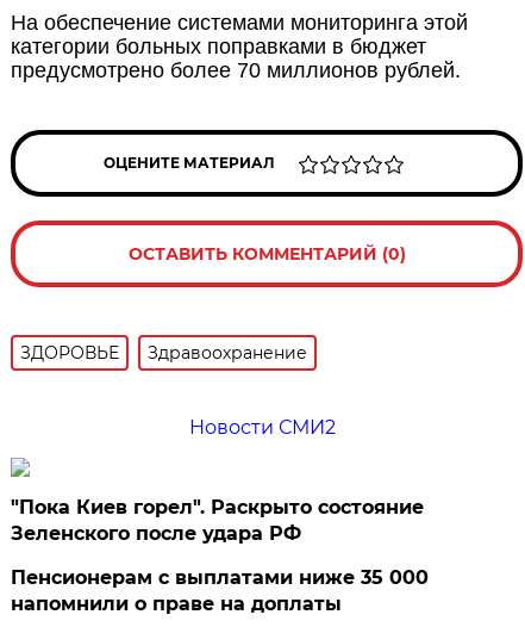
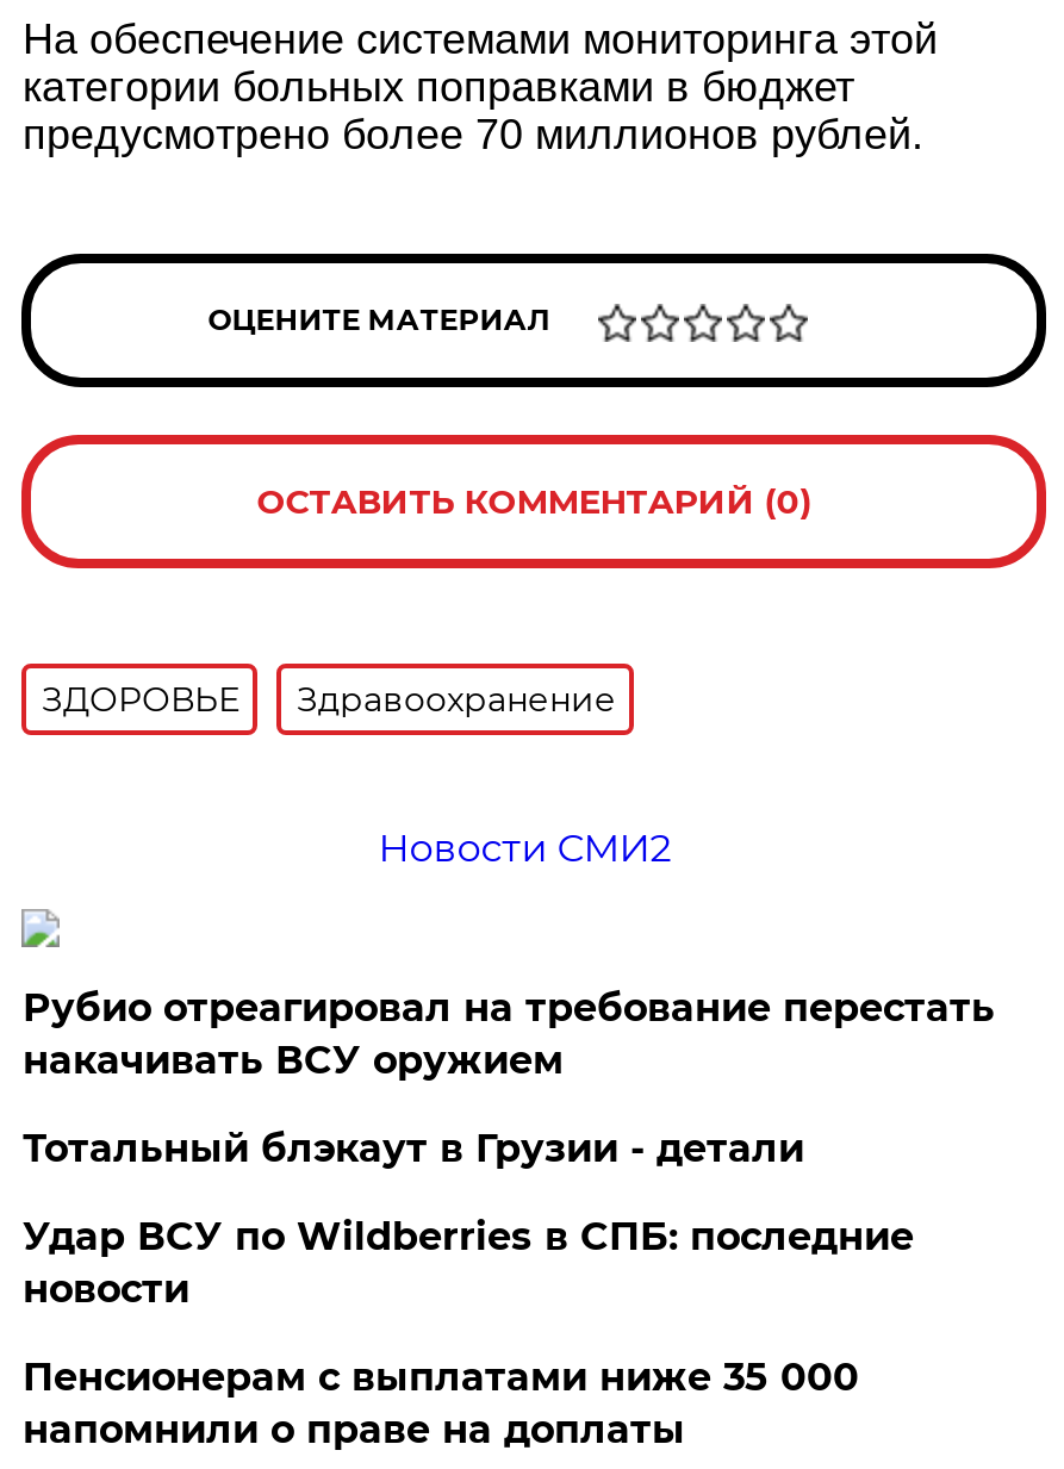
- "Пока Киев горел". Раскрыто состояние
- Зеленского после удара РФ
+ Рубио отреагировал на требование перестать
+ накачивать ВСУ оружием
+ Тотальный блэкаут в Грузии - детали
+ Удар ВСУ по Wildberries в СПБ: последние
+ новости
